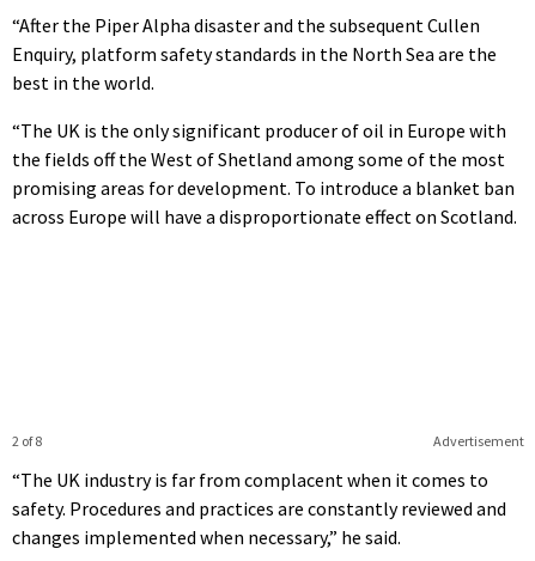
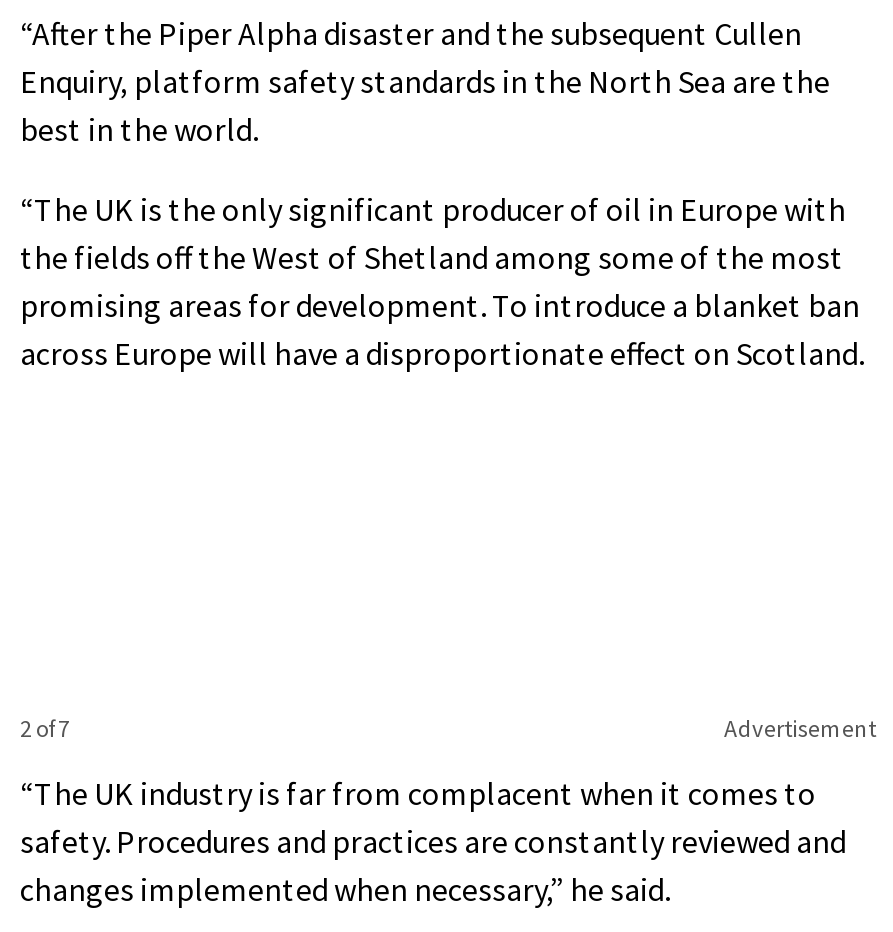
- 2 of 8
+ 2 of 7
